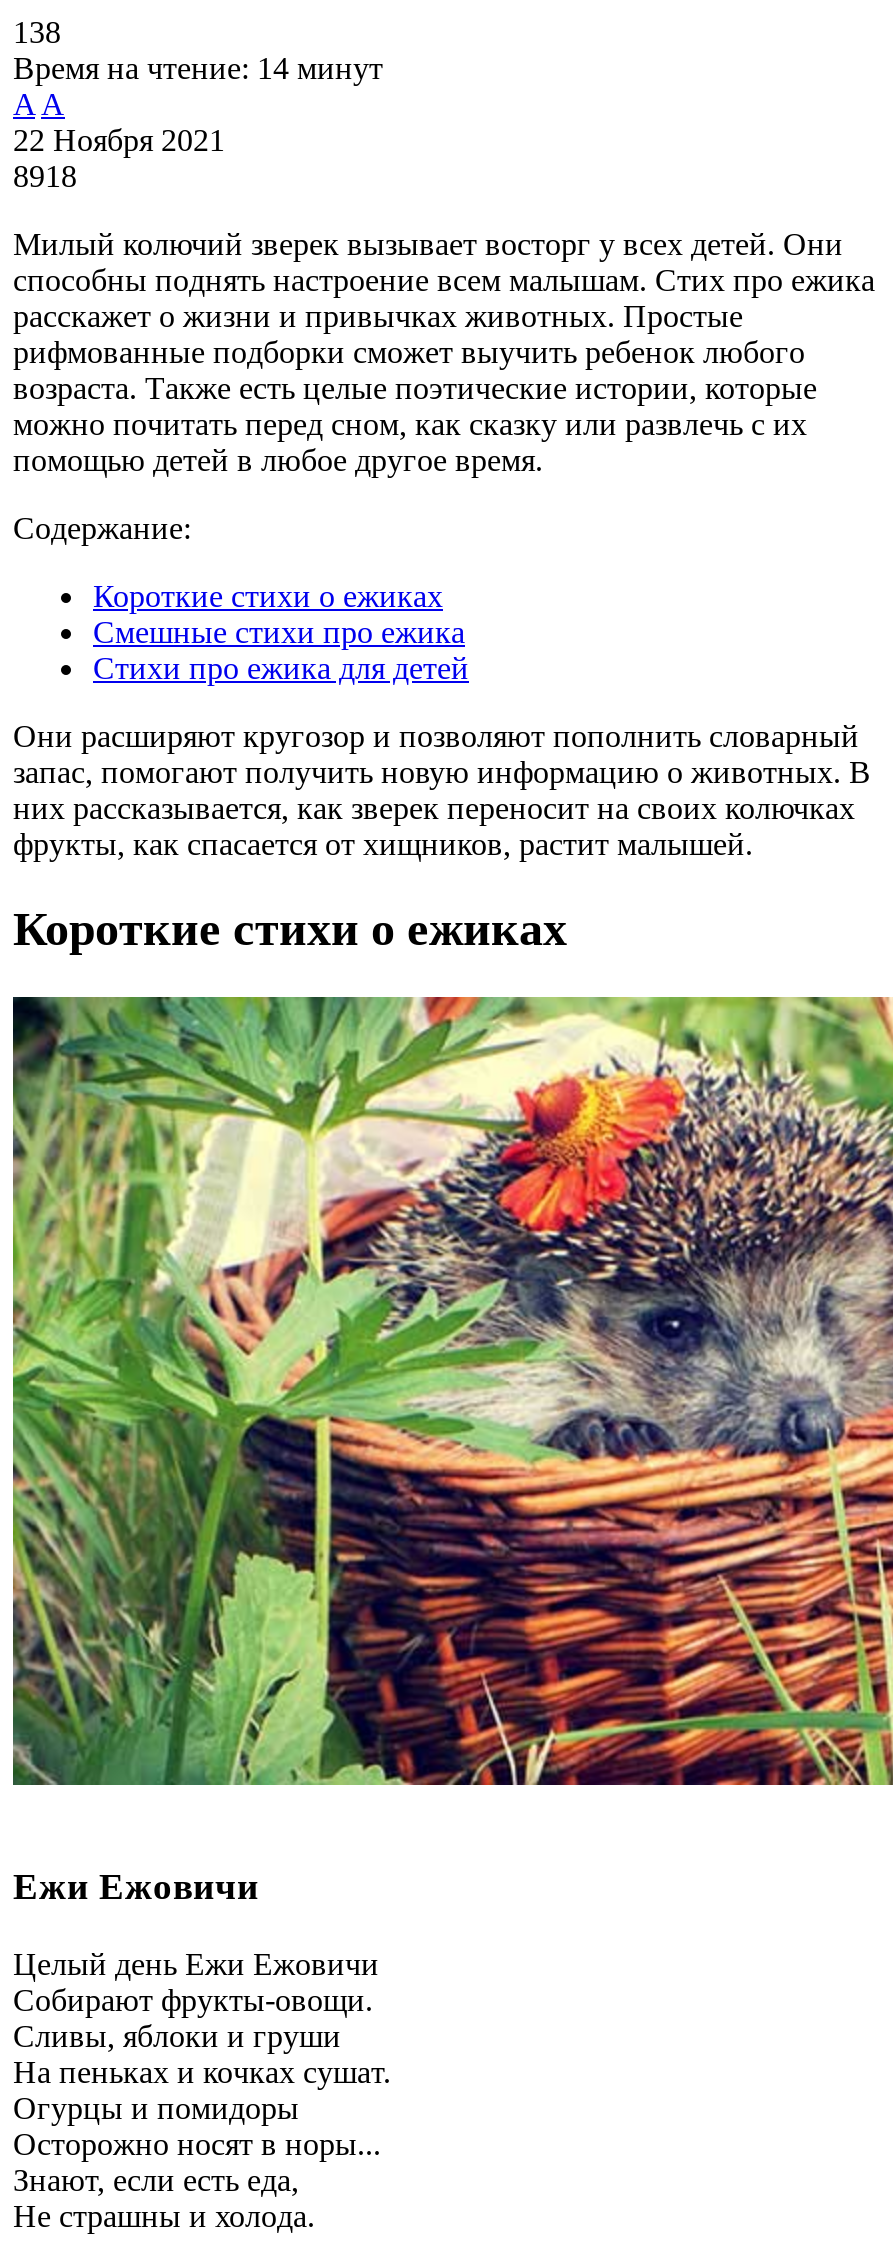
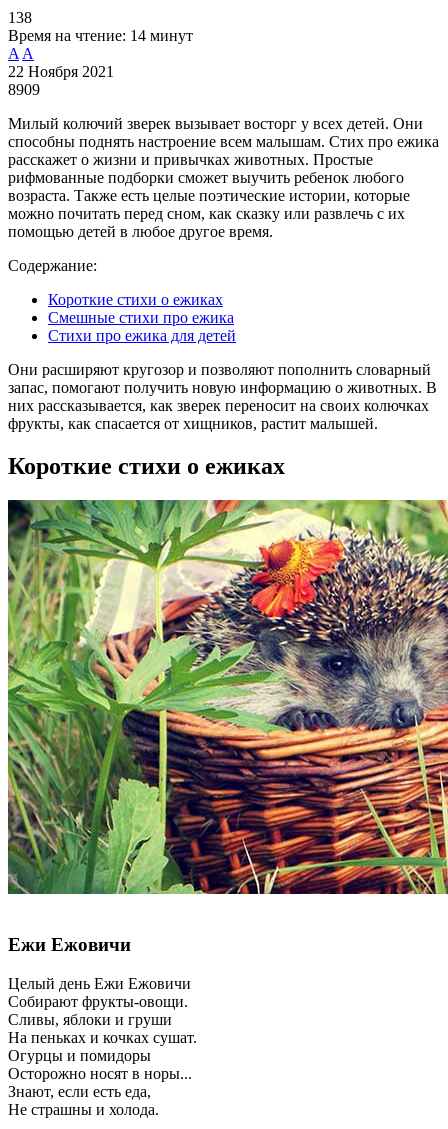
- 8918
+ 8909
